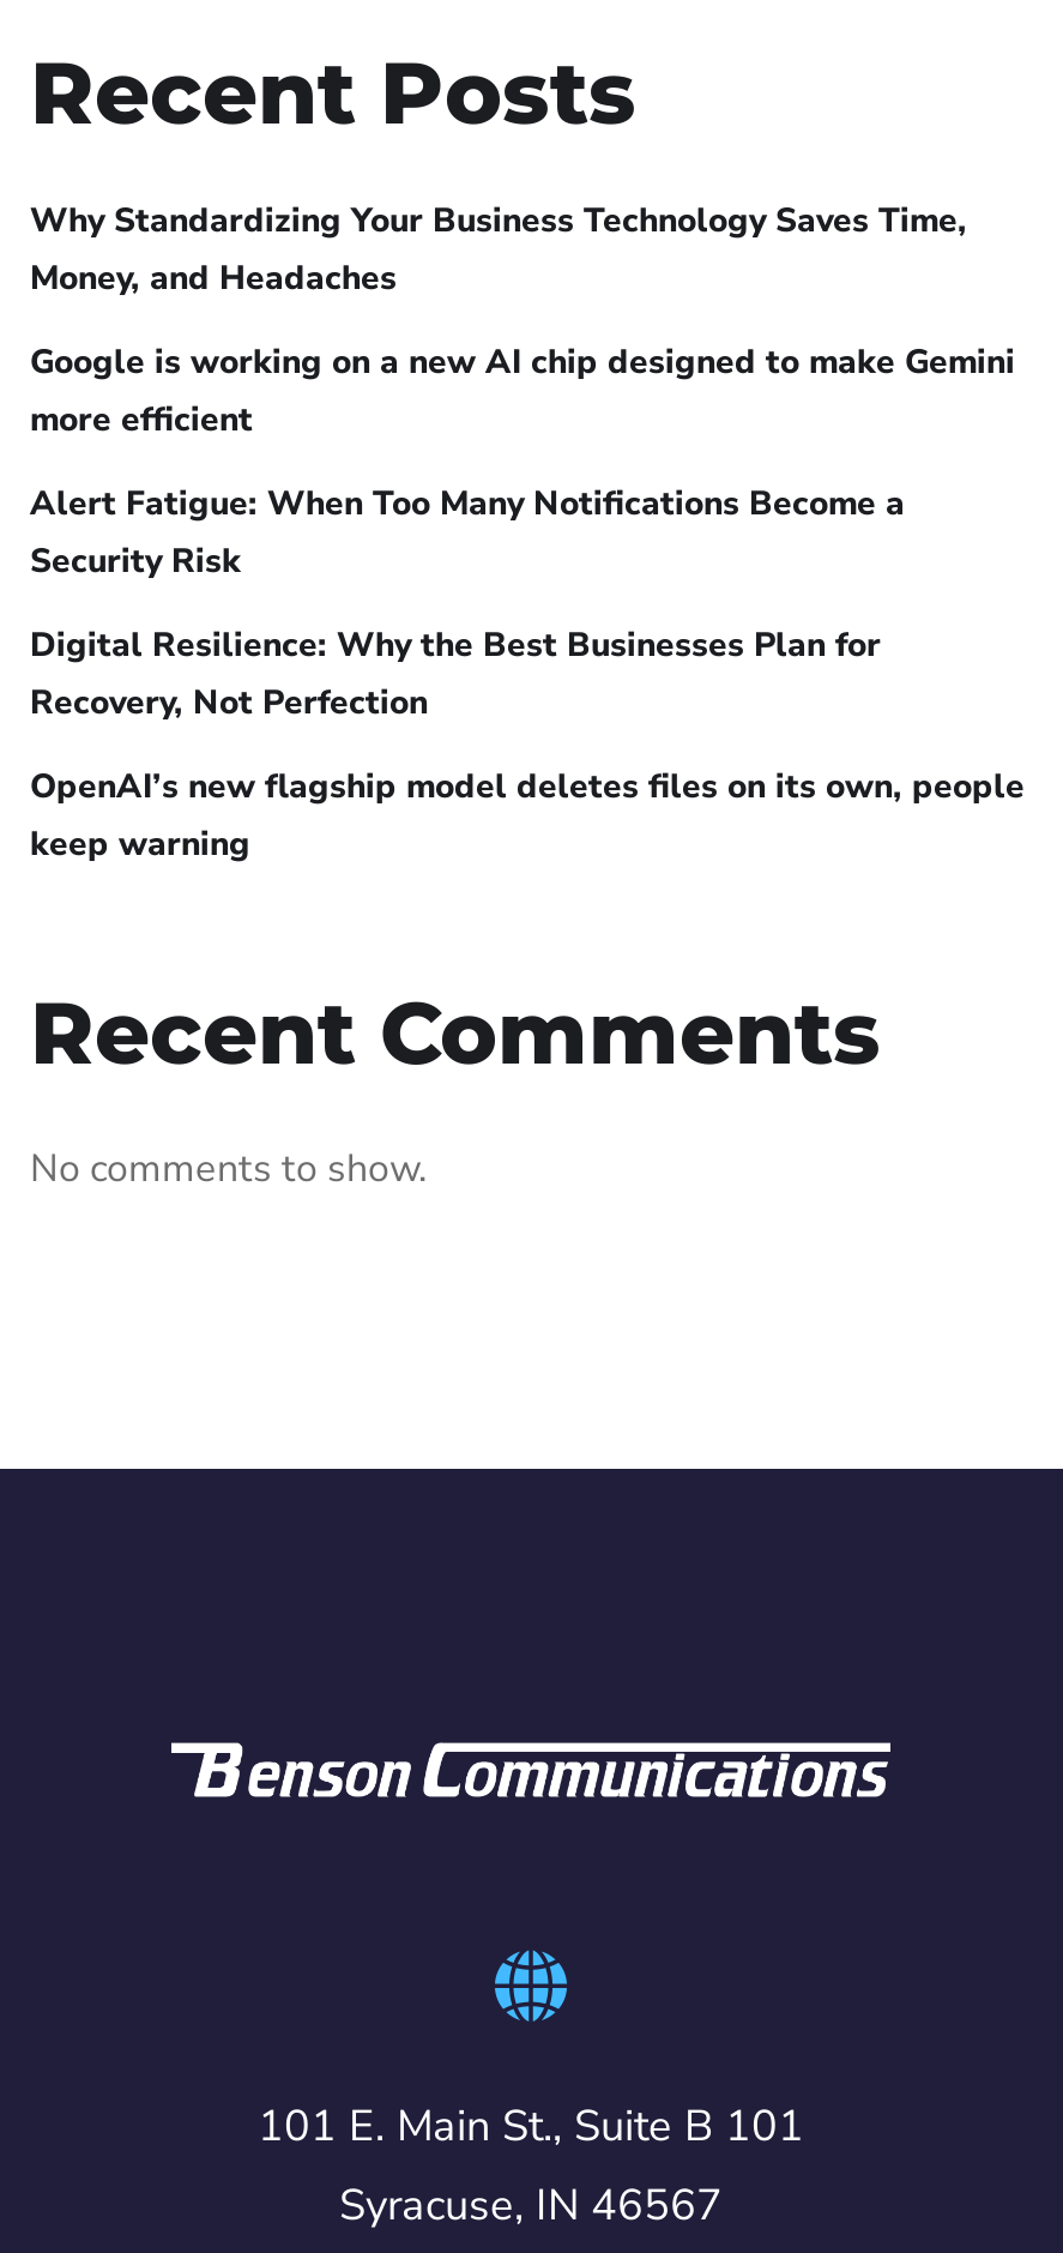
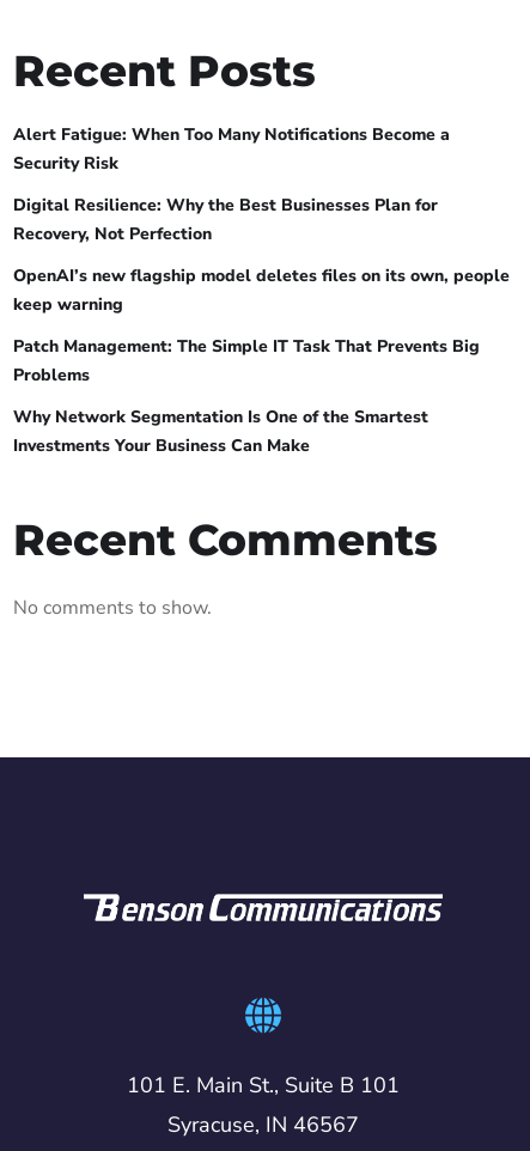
- Why Standardizing Your Business Technology Saves Time,
- Money, and Headaches
- Google is working on a new AI chip designed to make Gemini
- more efficient

moved up: Alert Fatigue: When Too Many Notifications Become a | Security Risk | Digital Resilience: Why the Best Businesses Plan for | Recovery, Not Perfection | OpenAI’s new flagship model deletes files on its own, people | keep warning

+ Patch Management: The Simple IT Task That Prevents Big
+ Problems
+ Why Network Segmentation Is One of the Smartest
+ Investments Your Business Can Make
